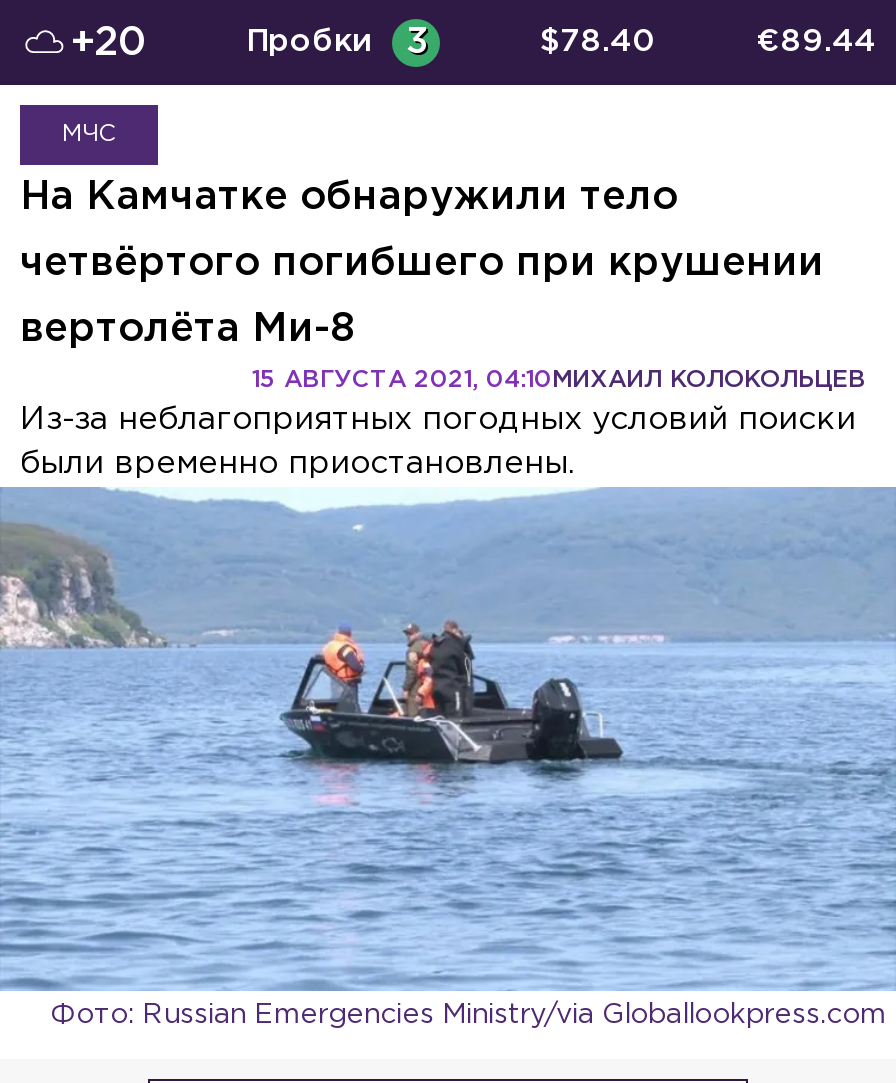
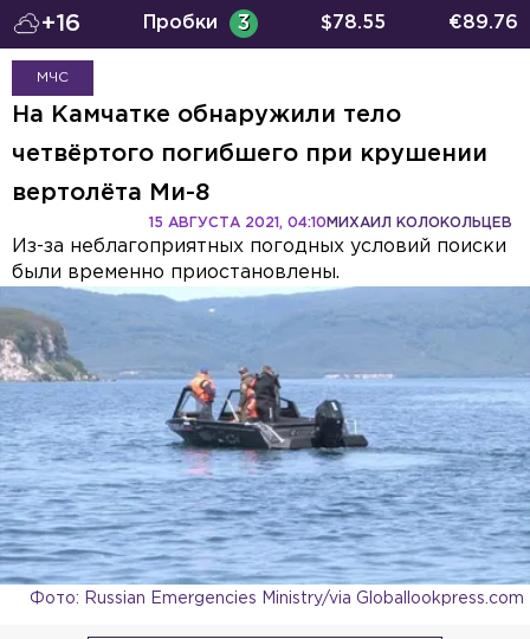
- +20
+ +16

- $78.40
+ $78.55

- €89.44
+ €89.76
